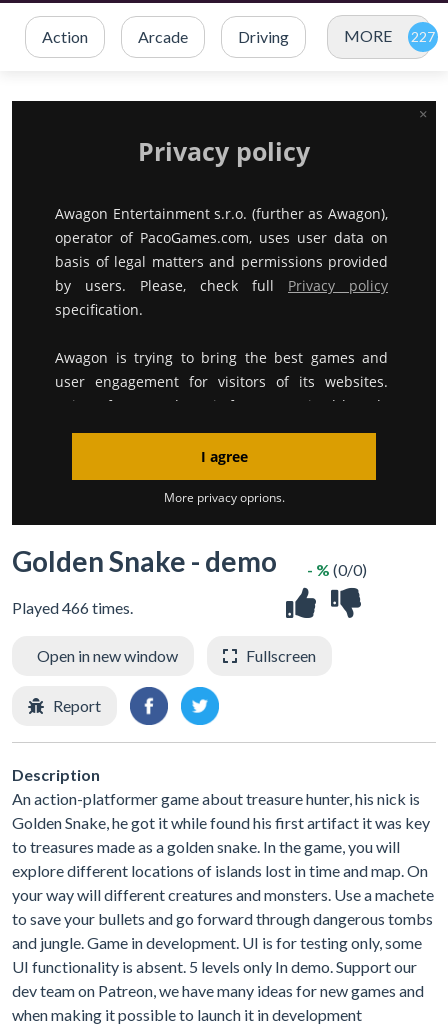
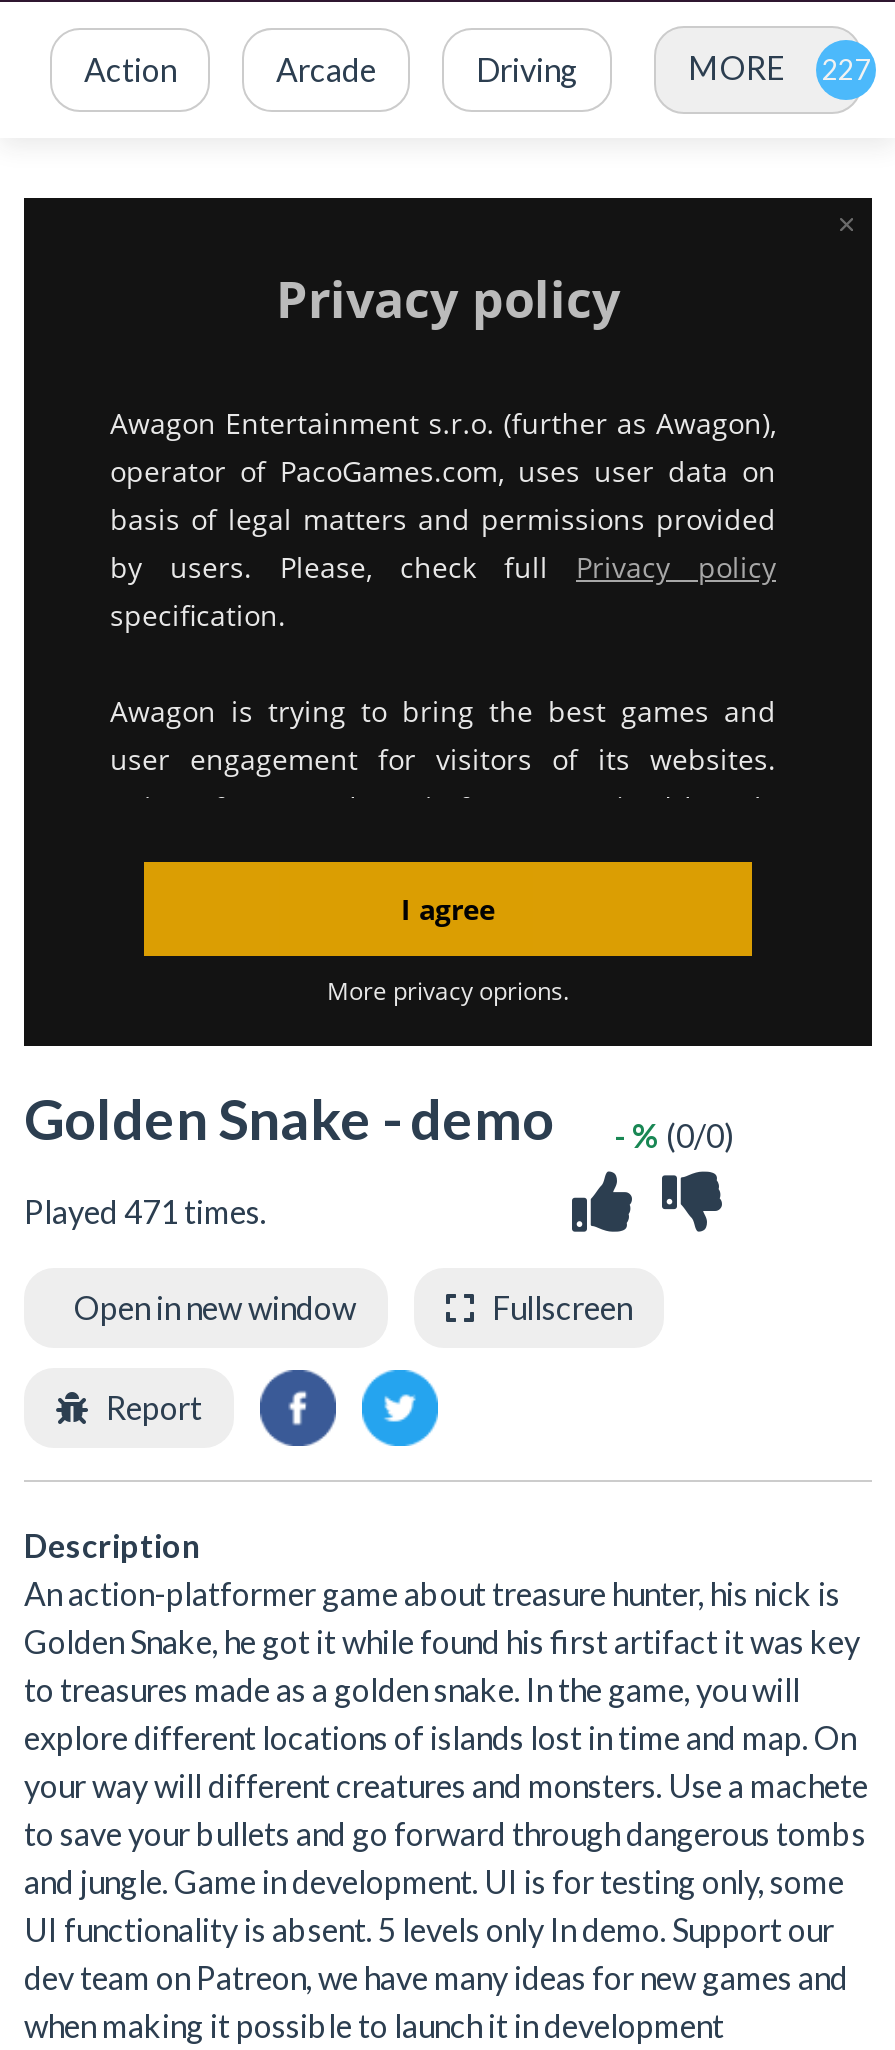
- Played 466 times.
+ Played 471 times.
